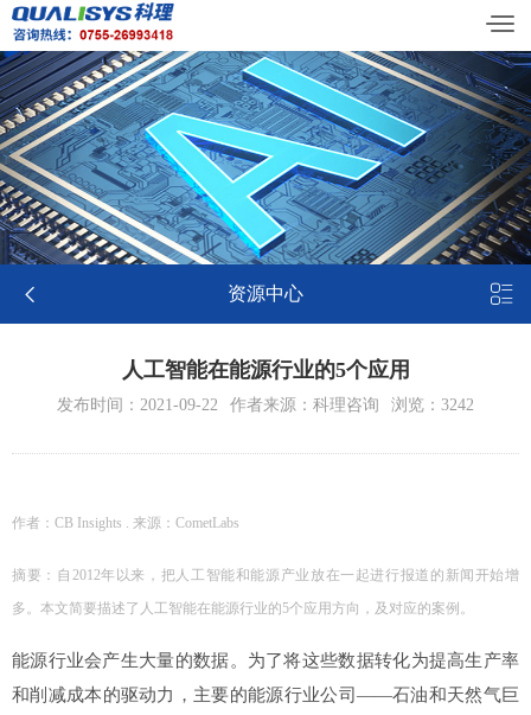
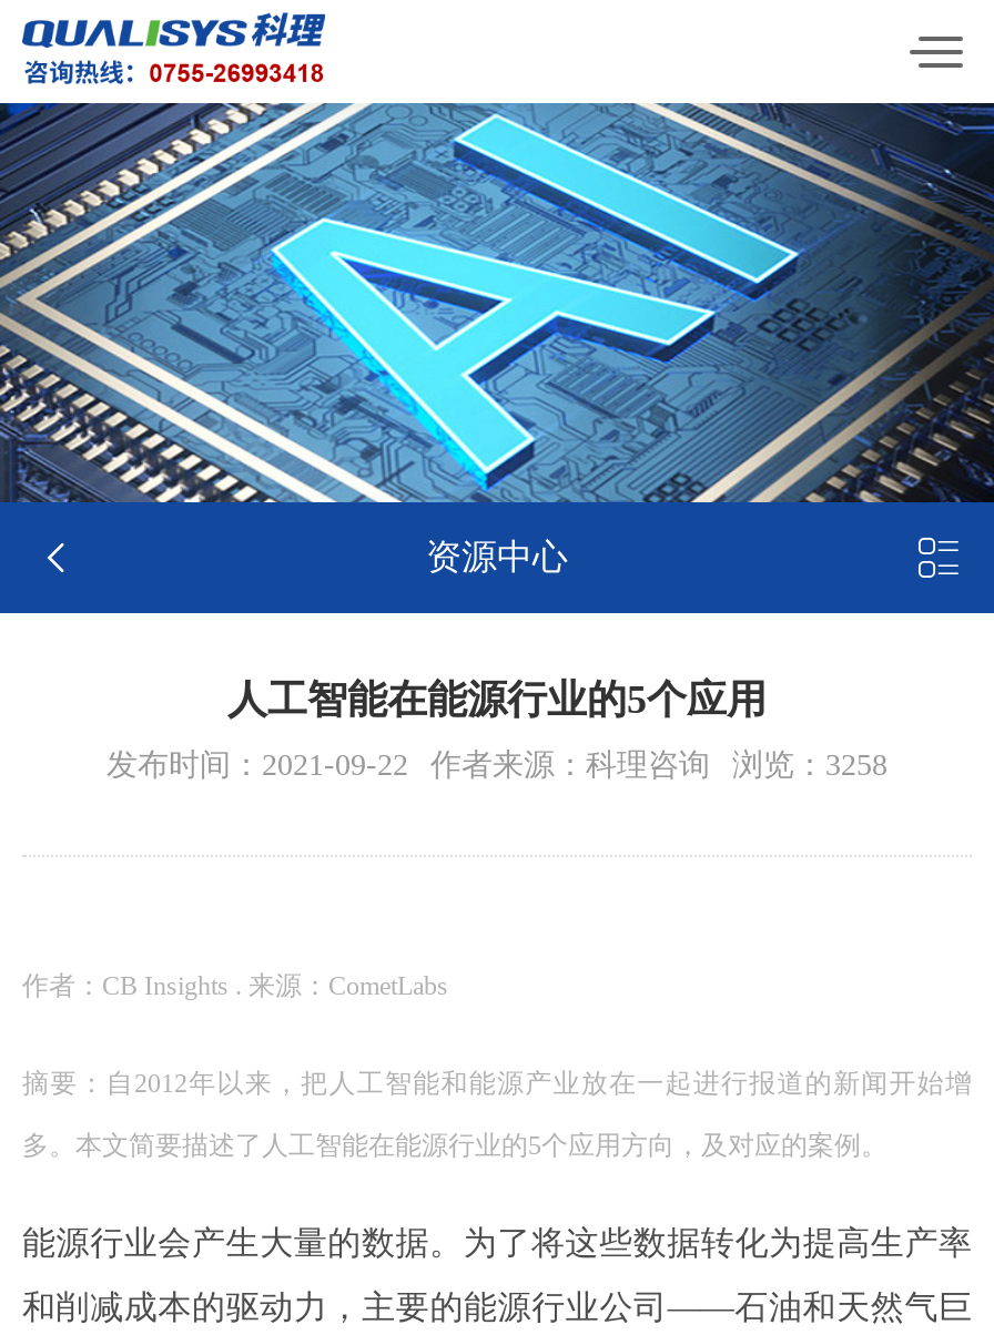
- 发布时间：2021-09-22 作者来源：科理咨询 浏览：3242
+ 发布时间：2021-09-22 作者来源：科理咨询 浏览：3258
